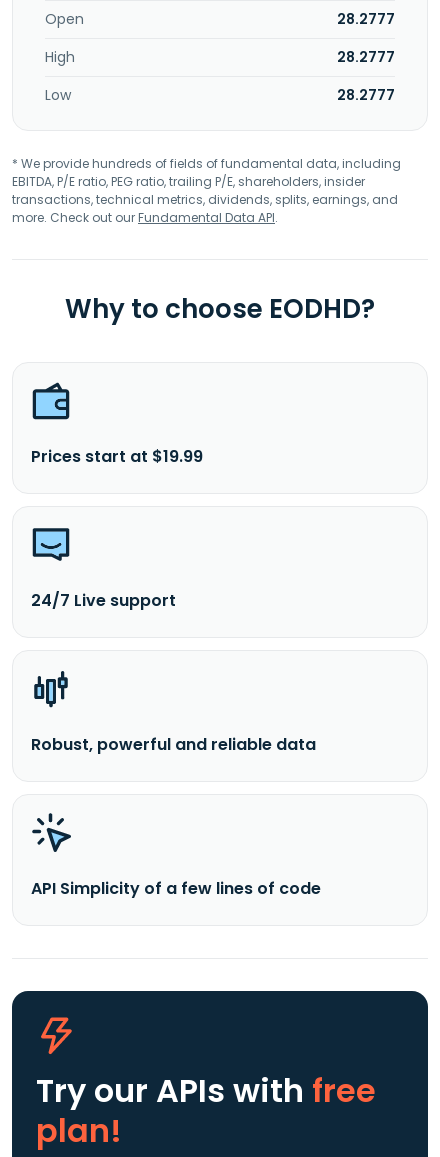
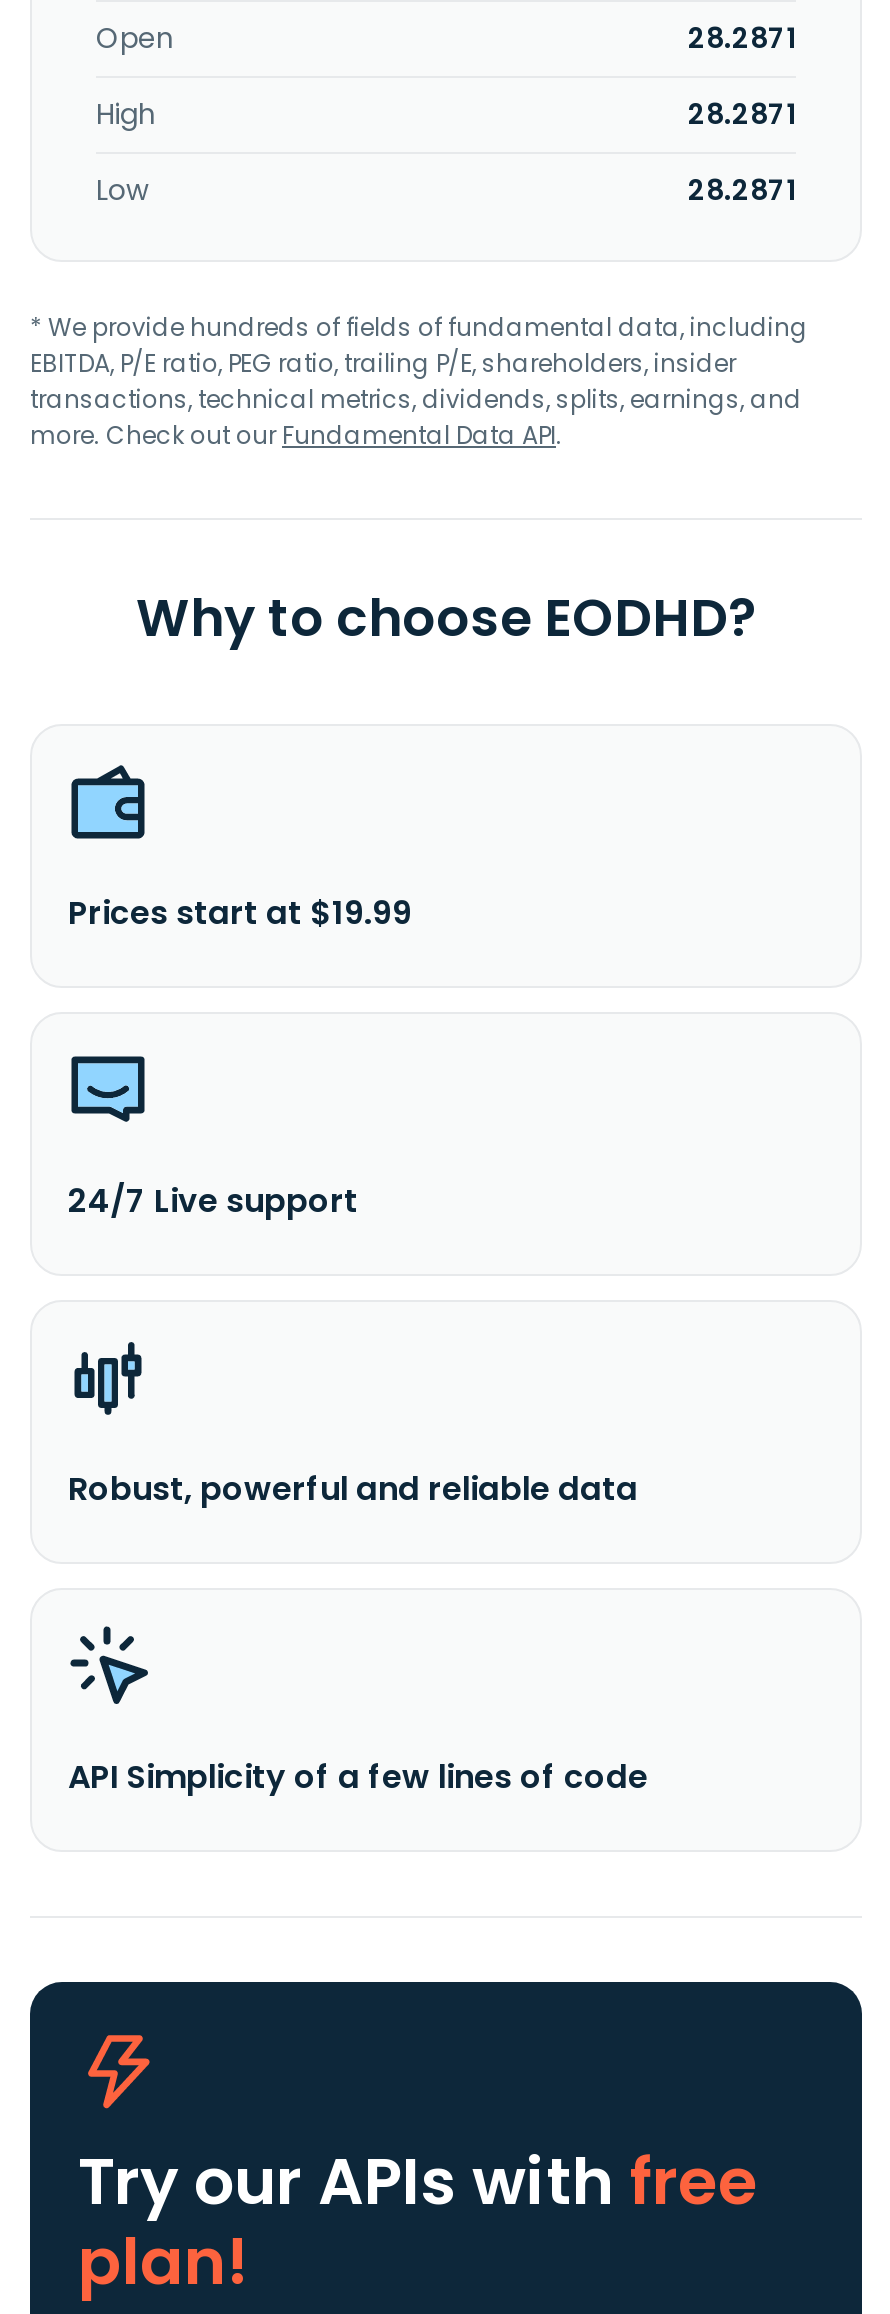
- 28.2777
+ 28.2871

- 28.2777
+ 28.2871

- 28.2777
+ 28.2871
